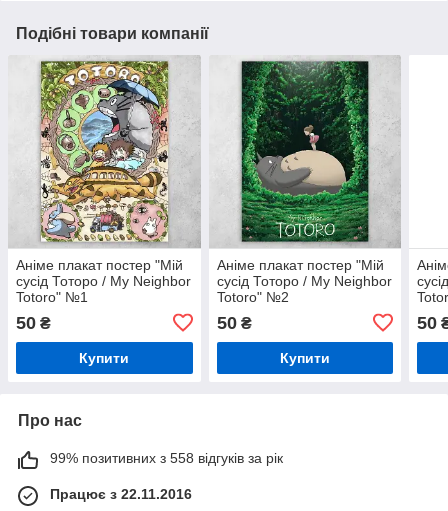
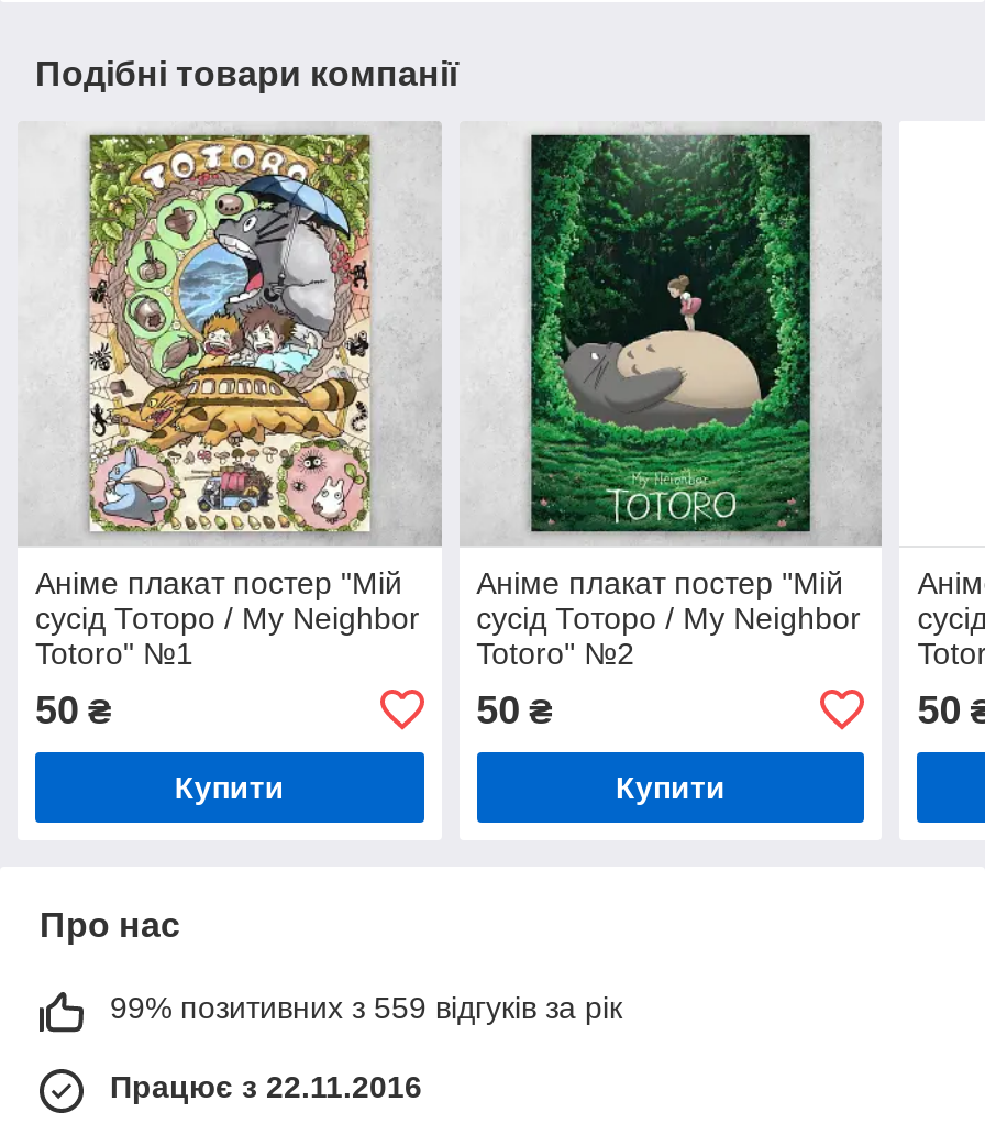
- 99% позитивних з 558 відгуків за рік
+ 99% позитивних з 559 відгуків за рік
